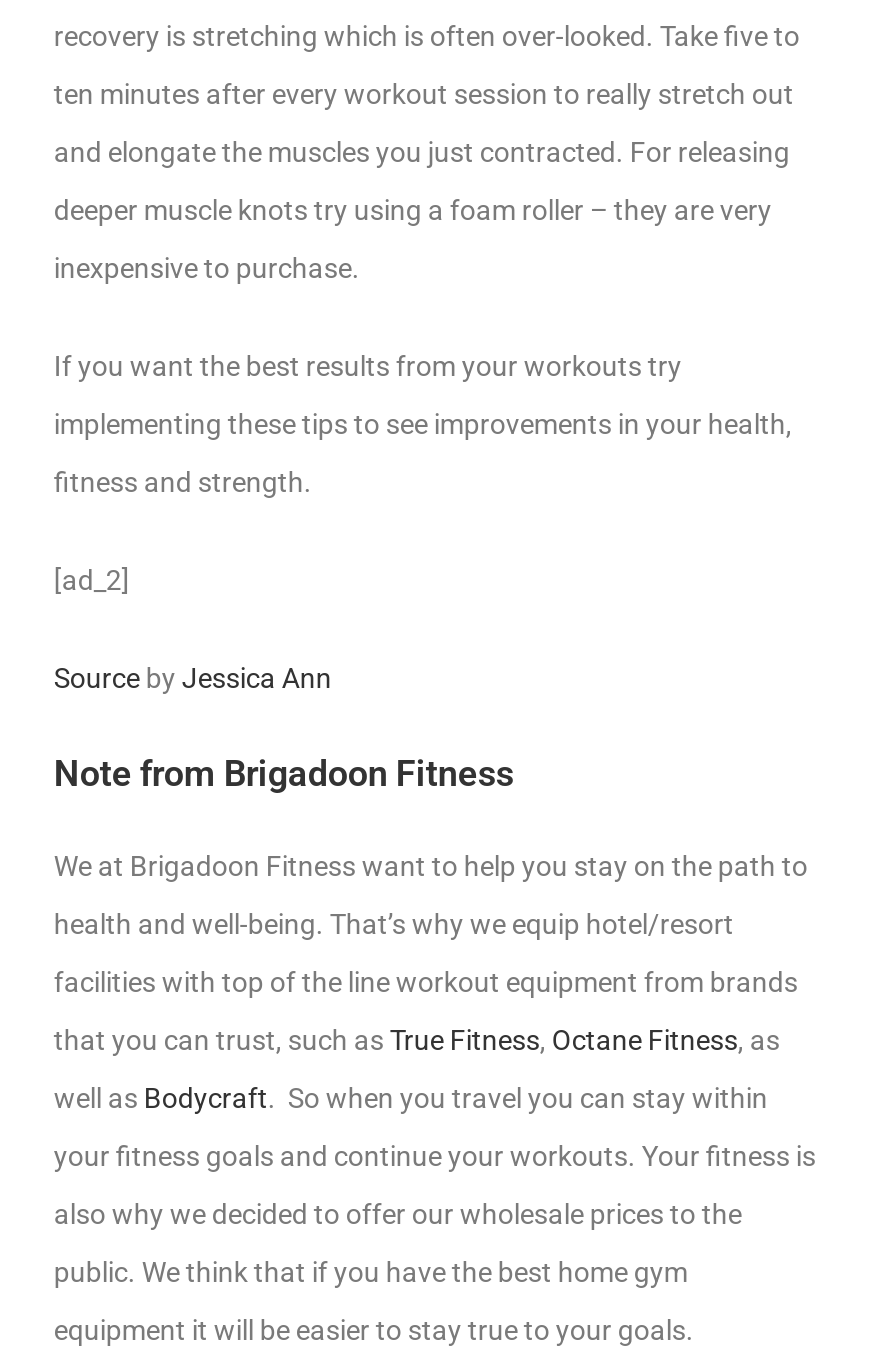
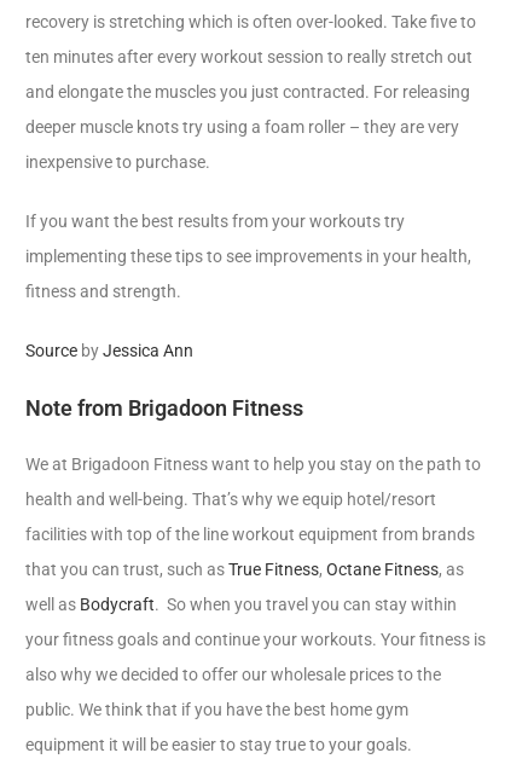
- [ad_2]
